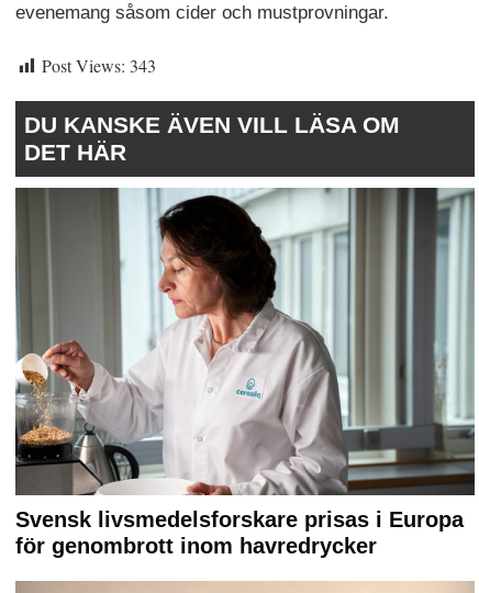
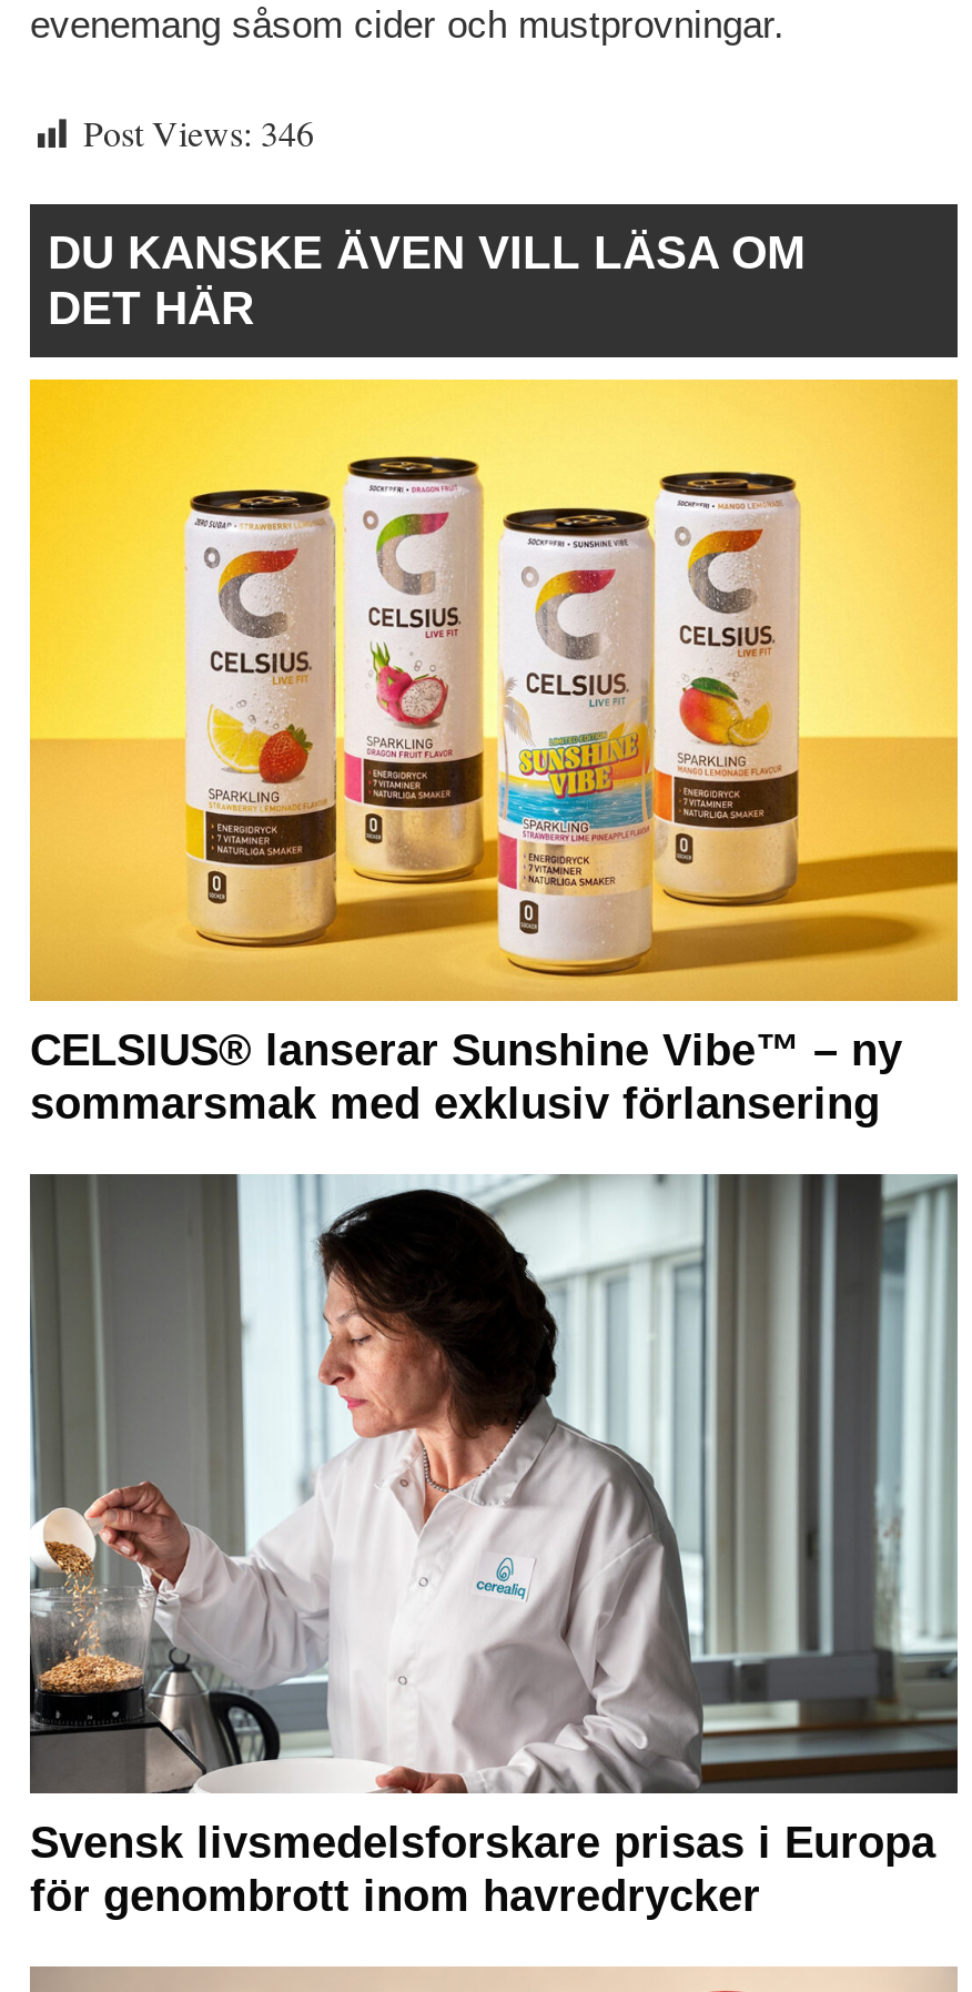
- Post Views: 343
+ Post Views: 346

+ [image]
+ CELSIUS® lanserar Sunshine Vibe™ – ny
+ sommarsmak med exklusiv förlansering
